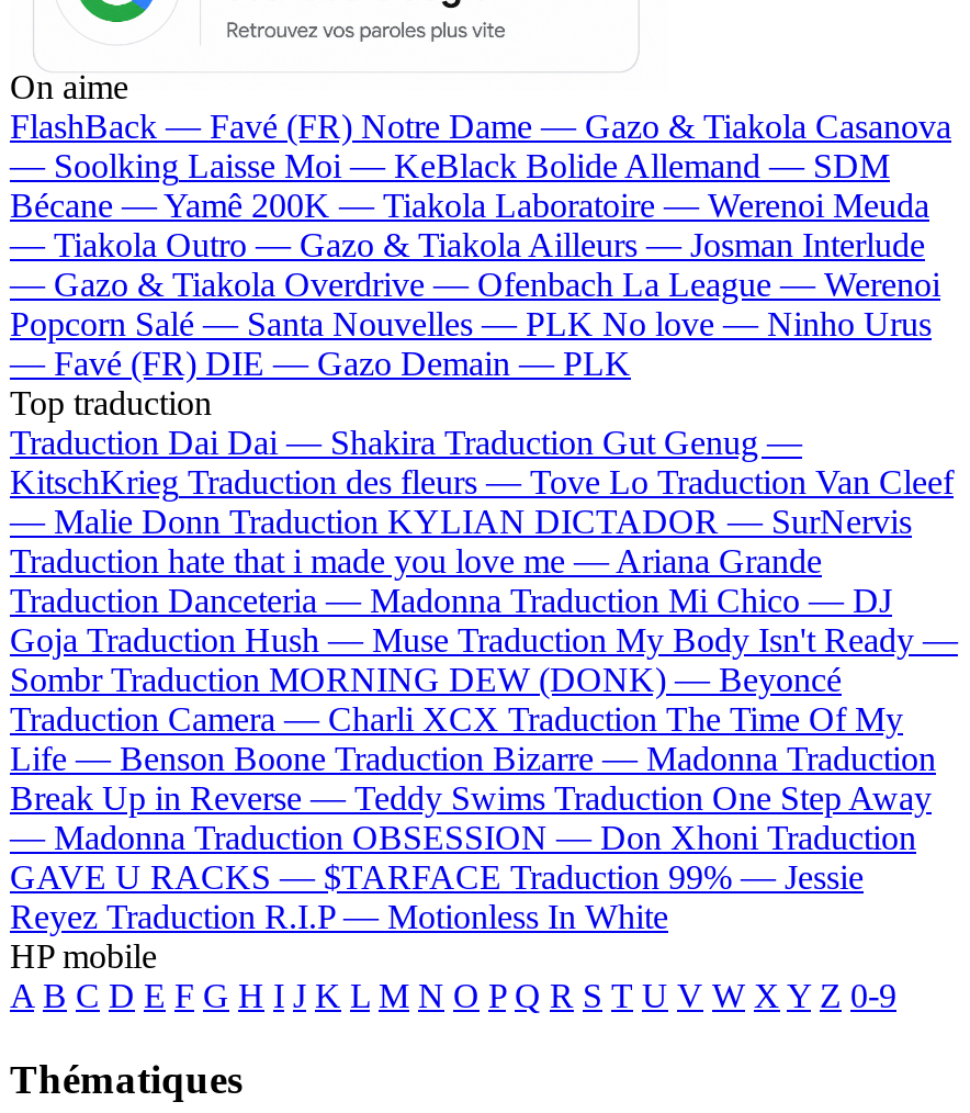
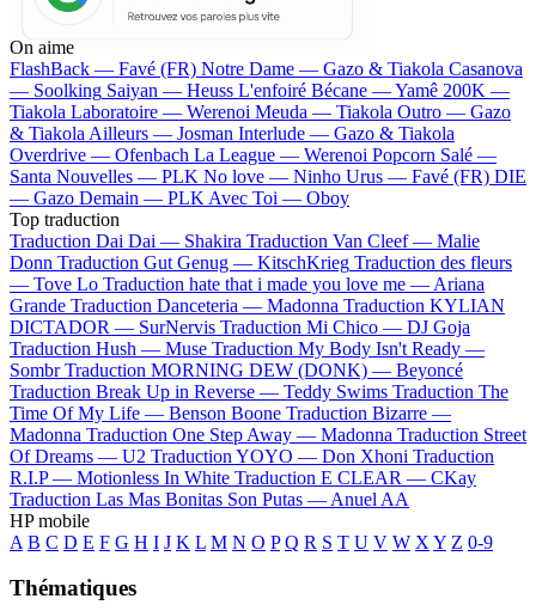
- — Soolking Laisse Moi — KeBlack Bolide Allemand — SDM
- Bécane — Yamê 200K — Tiakola Laboratoire — Werenoi Meuda
- — Tiakola Outro — Gazo & Tiakola Ailleurs — Josman Interlude
- — Gazo & Tiakola Overdrive — Ofenbach La League — Werenoi
- Popcorn Salé — Santa Nouvelles — PLK No love — Ninho Urus
- —Favé (FR) DIE — Gazo Demain — PLK
+ — Soolking Saiyan — Heuss L'enfoiré Bécane — Yamê 200K —
+ Tiakola Laboratoire — Werenoi Meuda — Tiakola Outro — Gazo
+ & Tiakola Ailleurs — Josman Interlude — Gazo & Tiakola
+ Overdrive — Ofenbach La League — Werenoi Popcorn Salé —
+ Santa Nouvelles — PLK No love — Ninho Urus — Favé (FR) DIE
+ — Gazo Demain — PLK Avec Toi — Oboy

- Traduction Dai Dai — Shakira Traduction Gut Genug —
- KitschKrieg Traduction des fleurs — Tove Lo Traduction Van Cleef
- — Malie Donn Traduction KYLIAN DICTADOR — SurNervis
- Traduction hate that i made you love me — Ariana Grande
- Traduction Danceteria — Madonna Traduction Mi Chico — DJ
- Goja Traduction Hush — Muse Traduction My Body Isn't Ready —
+ Traduction Dai Dai — Shakira Traduction Van Cleef — Malie
+ Donn Traduction Gut Genug — KitschKrieg Traduction des fleurs
+ — Tove Lo Traduction hate that i made you love me — Ariana
+ Grande Traduction Danceteria — Madonna Traduction KYLIAN
+ DICTADOR — SurNervis Traduction Mi Chico — DJ Goja
+ Traduction Hush — Muse Traduction My Body Isn't Ready —

- Traduction Camera — Charli XCX Traduction The Time Of My
- Life — Benson Boone Traduction Bizarre — Madonna Traduction
- Break Up in Reverse — Teddy Swims Traduction One Step Away
- — Madonna Traduction OBSESSION — Don Xhoni Traduction
- GAVE U RACKS — $TARFACE Traduction 99% — Jessie
- Reyez Traduction R.I.P — Motionless In White
+ Traduction Break Up in Reverse — Teddy Swims Traduction The
+ Time Of My Life — Benson Boone Traduction Bizarre —
+ Madonna Traduction One Step Away — Madonna Traduction Street
+ Of Dreams — U2 Traduction YOYO — Don Xhoni Traduction
+ R.I.P — Motionless In White Traduction E CLEAR — CKay
+ Traduction Las Mas Bonitas Son Putas — Anuel AA
